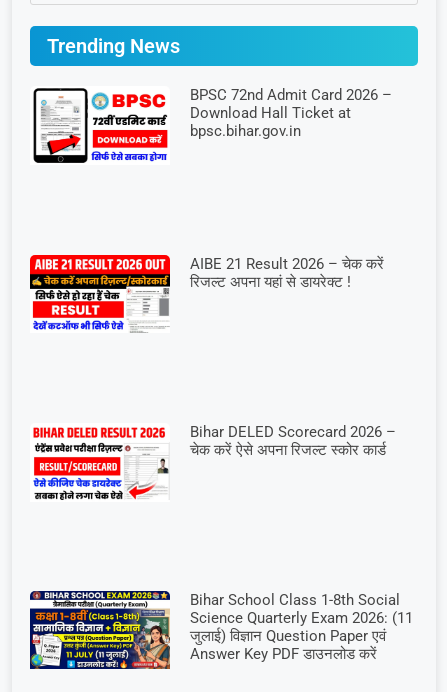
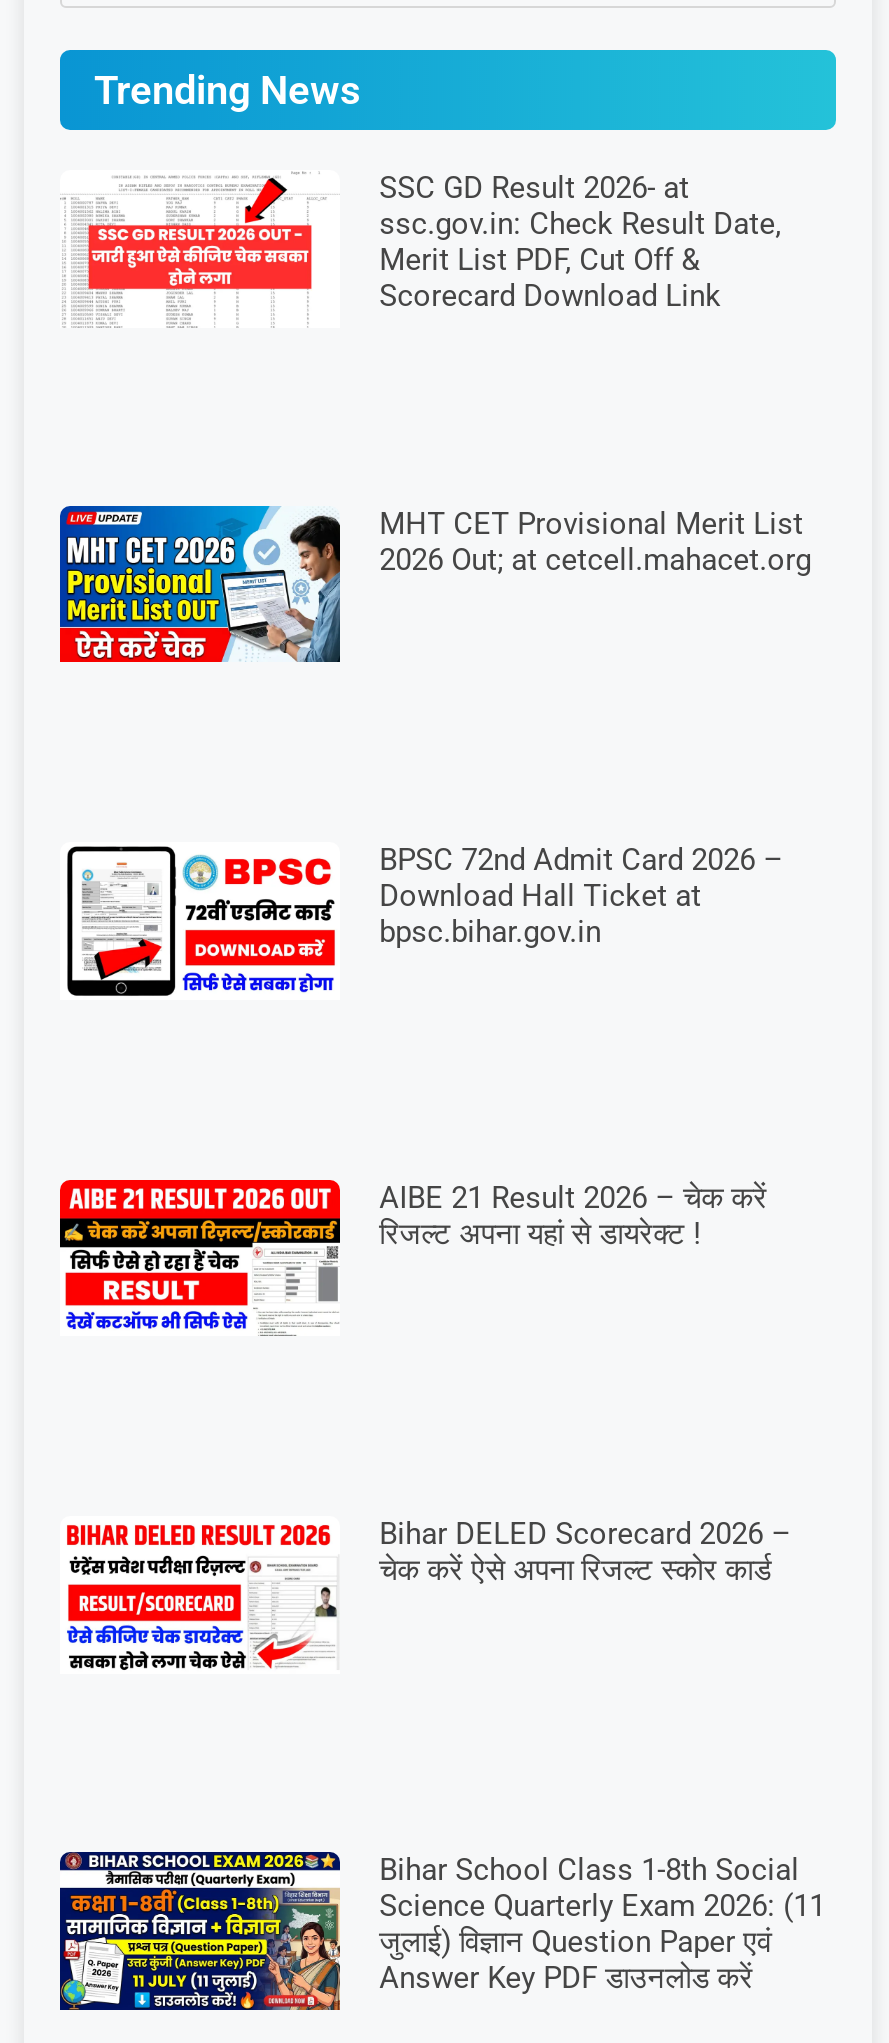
+ [image]
+ MHT CET Provisional Merit List
+ 2026 Out; at cetcell.mahacet.org

+ [image]
+ SSC GD Result 2026- at
+ ssc.gov.in: Check Result Date,
+ Merit List PDF, Cut Off &
+ Scorecard Download Link
